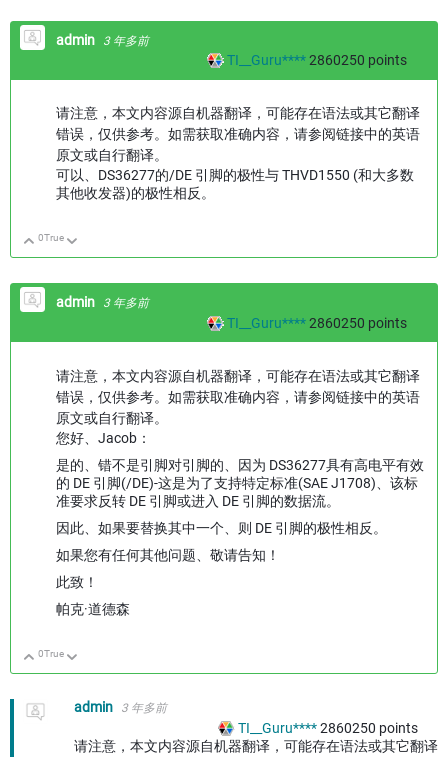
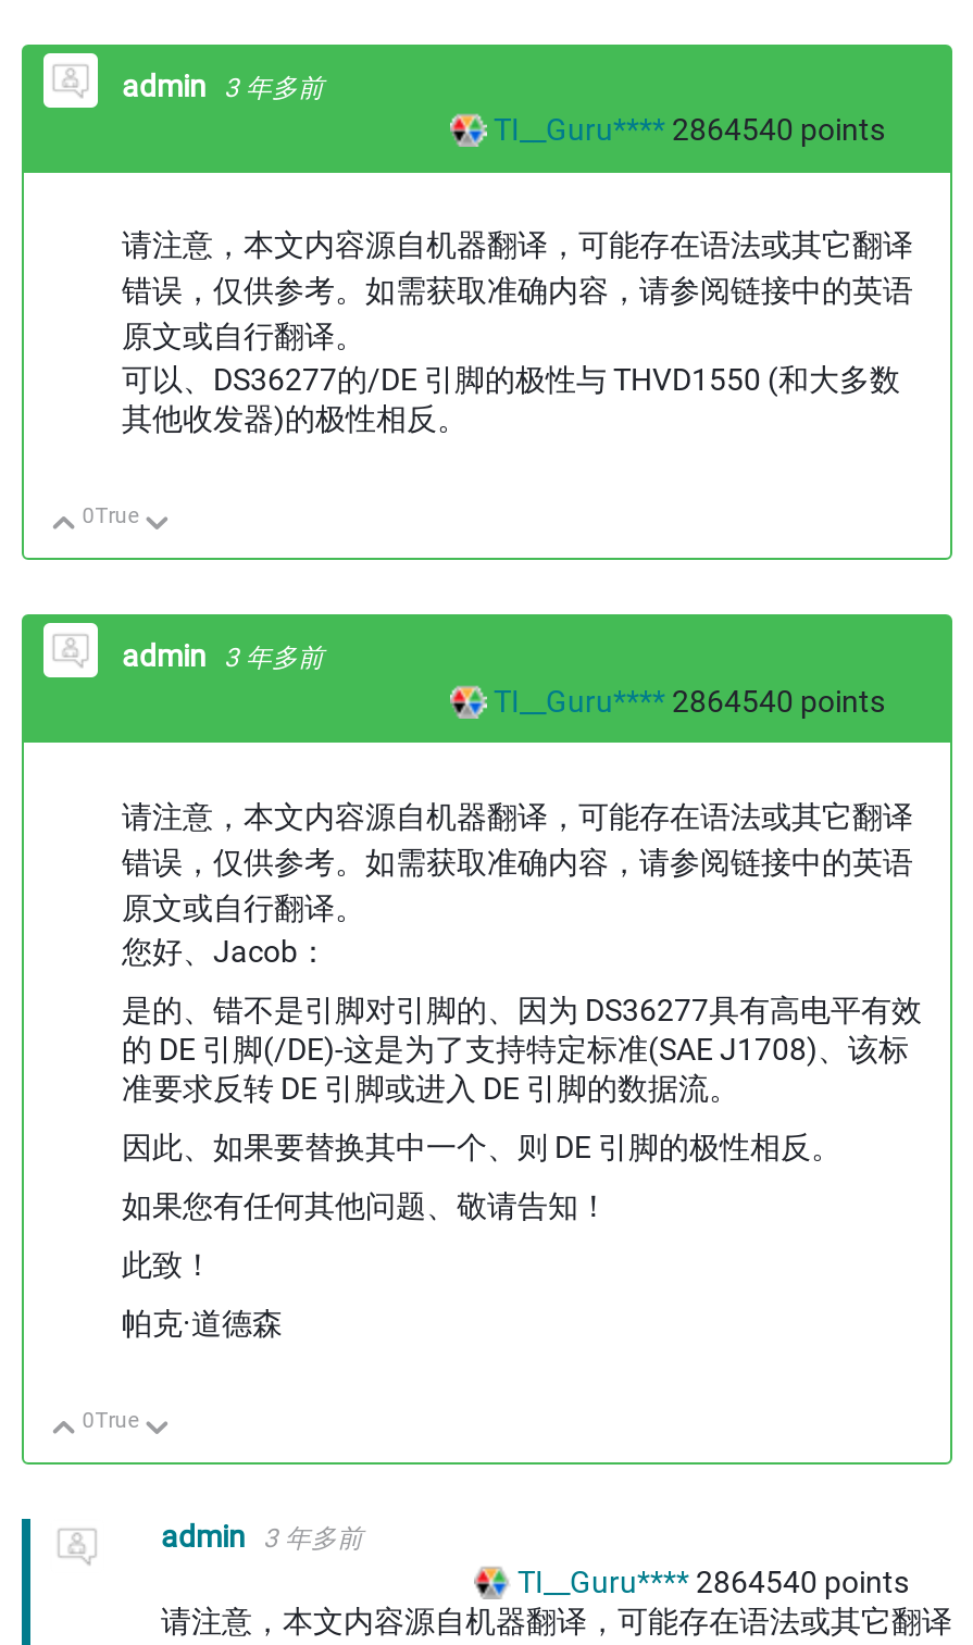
- TI__Guru**** 2860250 points
+ TI__Guru**** 2864540 points

- TI__Guru**** 2860250 points
+ TI__Guru**** 2864540 points

- TI__Guru**** 2860250 points
+ TI__Guru**** 2864540 points
